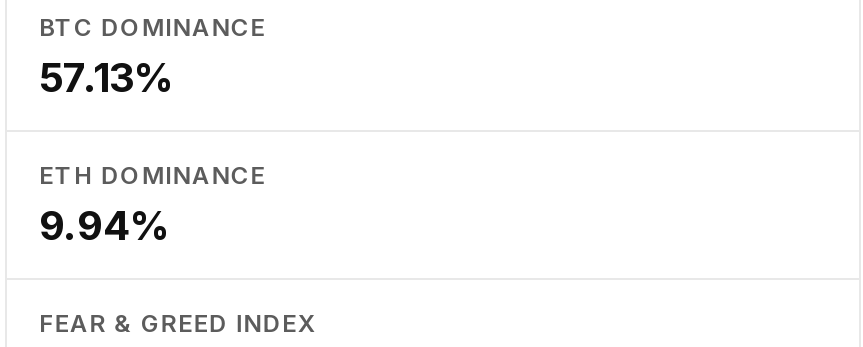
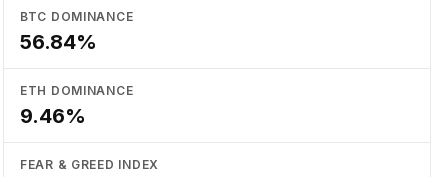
- 57.13%
+ 56.84%

- 9.94%
+ 9.46%
